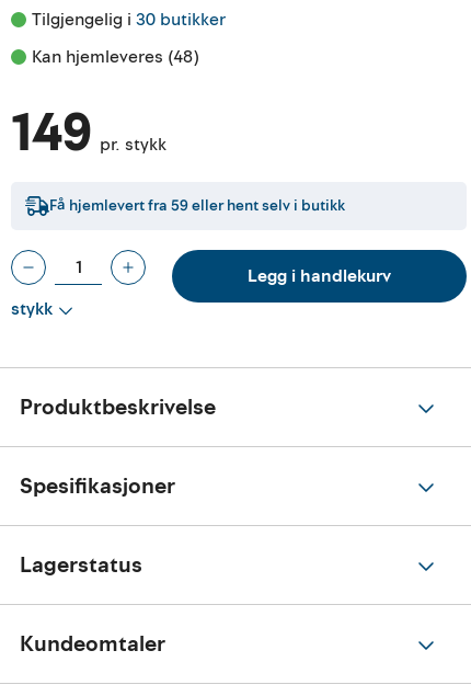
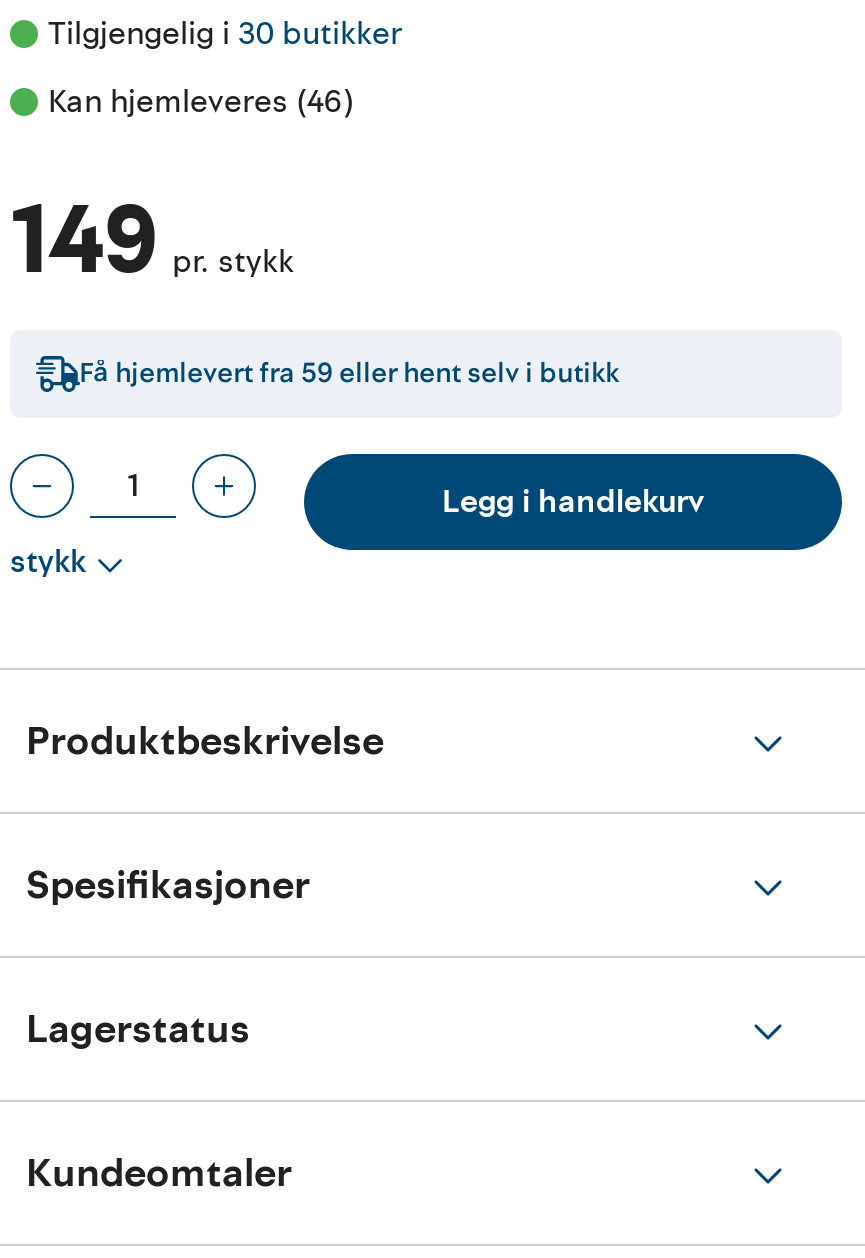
- Kan hjemleveres (48)
+ Kan hjemleveres (46)
